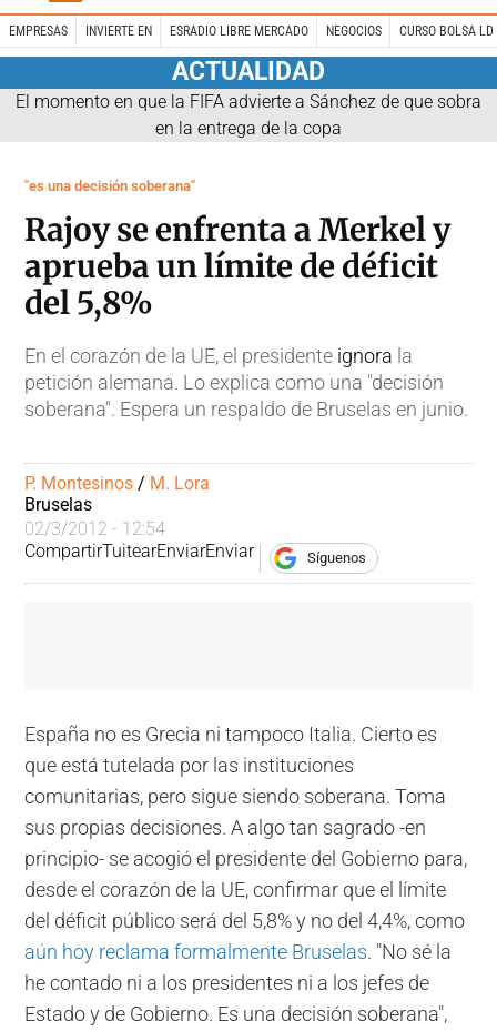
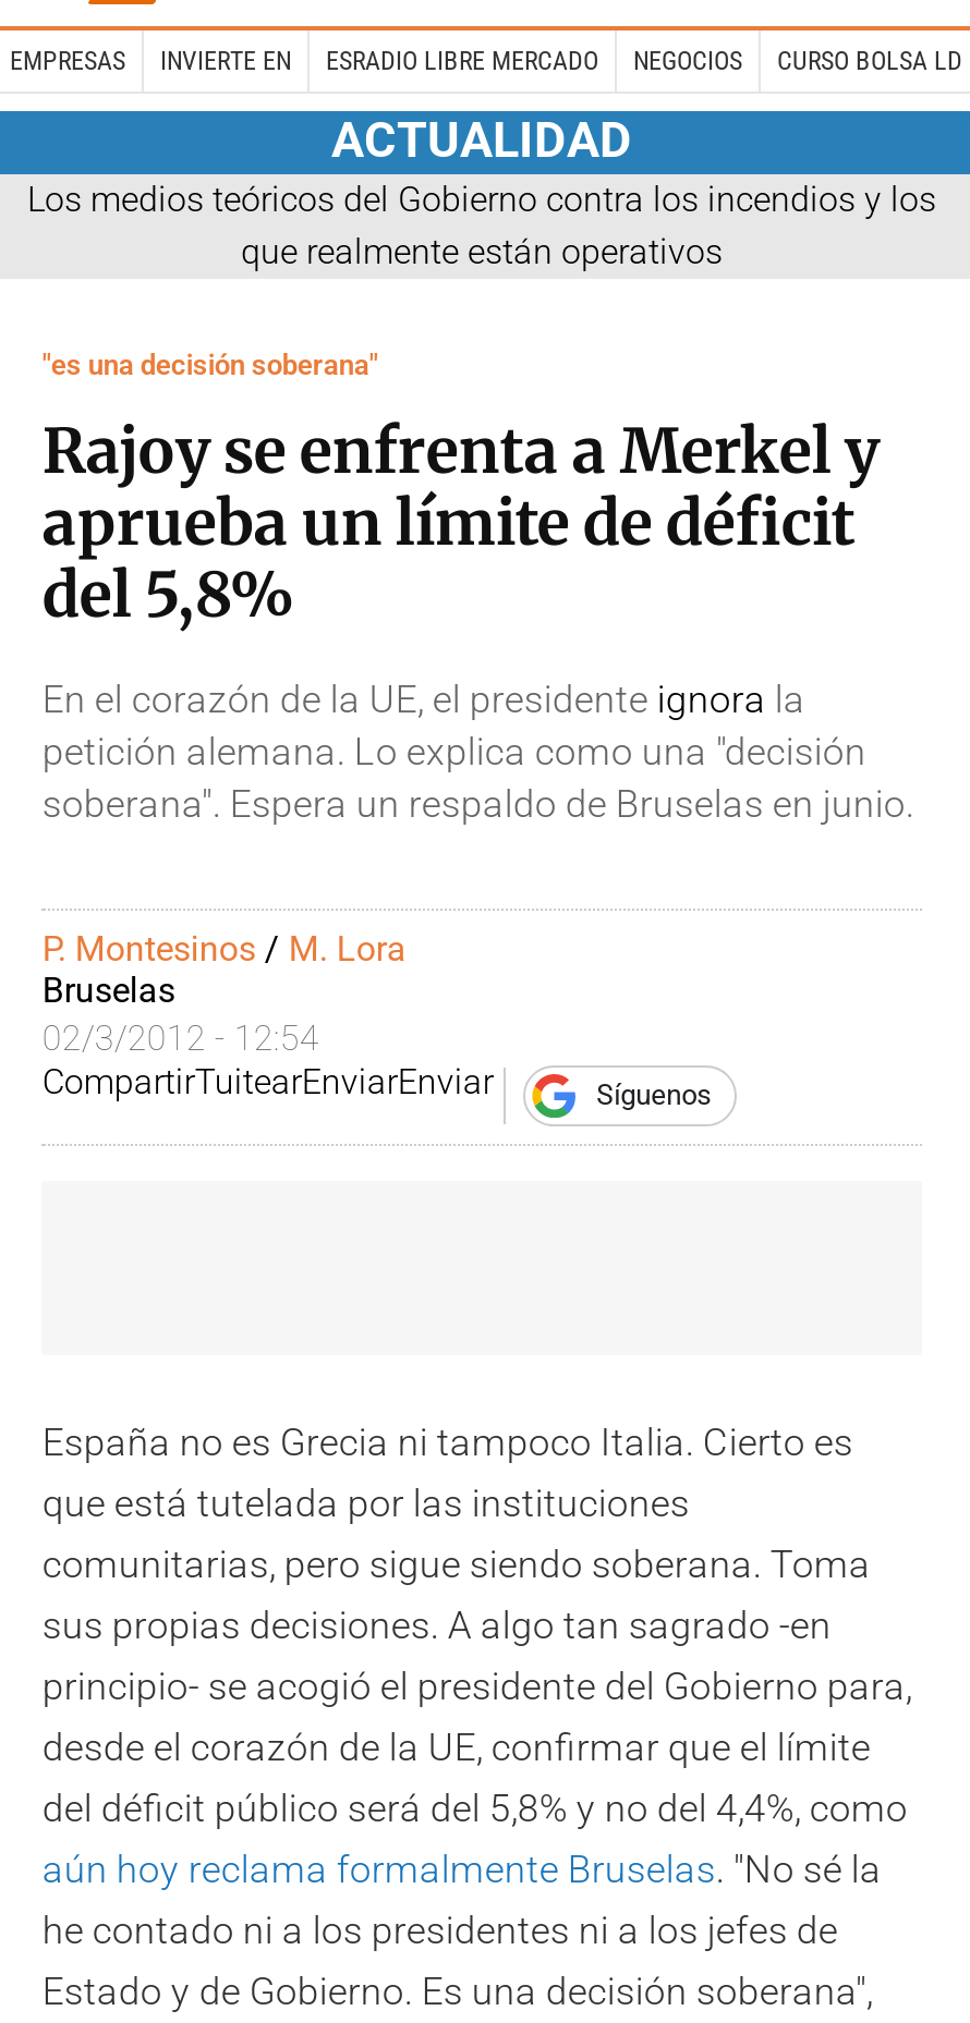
- El momento en que la FIFA advierte a Sánchez de que sobra
- en la entrega de la copa
+ Los medios teóricos del Gobierno contra los incendios y los
+ que realmente están operativos
